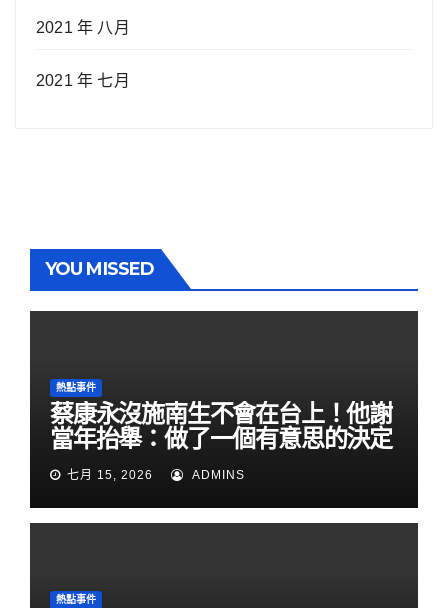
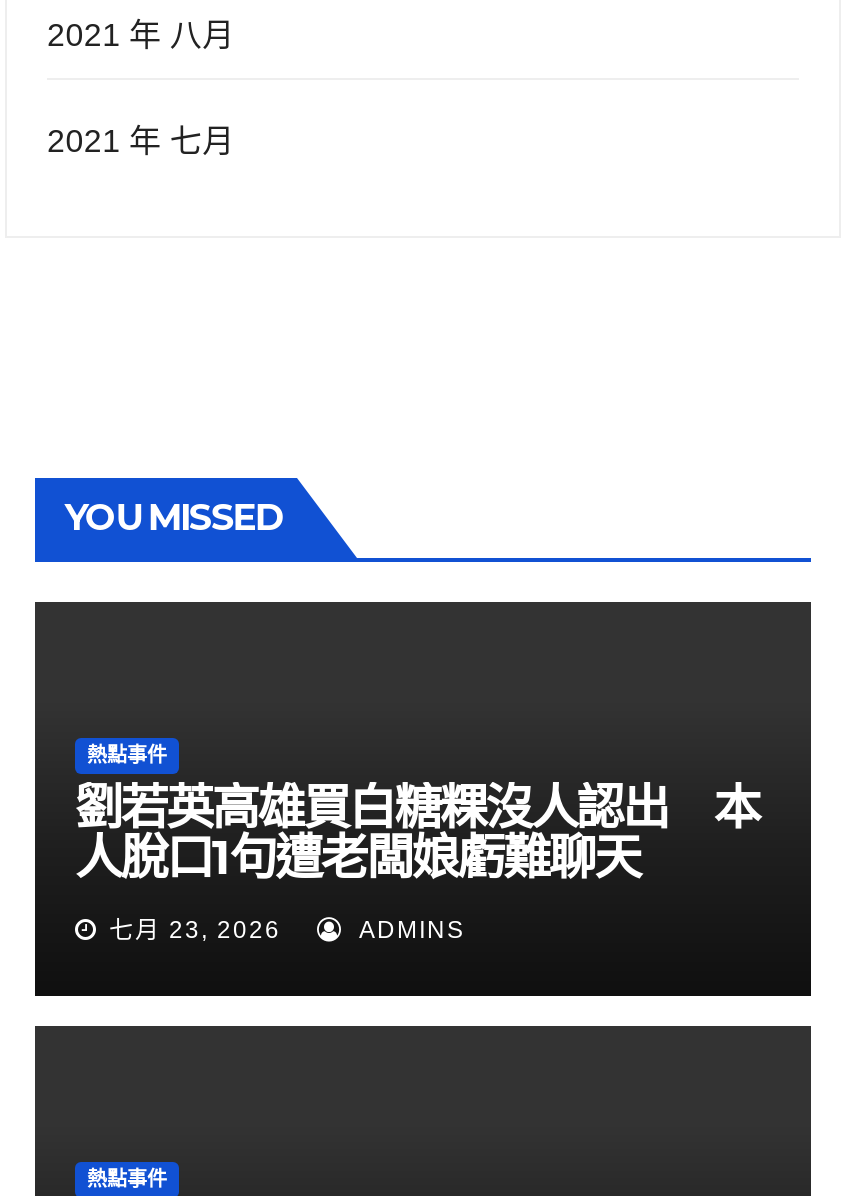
- 蔡康永沒施南生不會在台上！他謝
- 當年抬舉：做了一個有意思的決定
+ 劉若英高雄買白糖粿沒人認出 本
+ 人脫口1句遭老闆娘虧難聊天

- 七月 15, 2026
+ 七月 23, 2026
